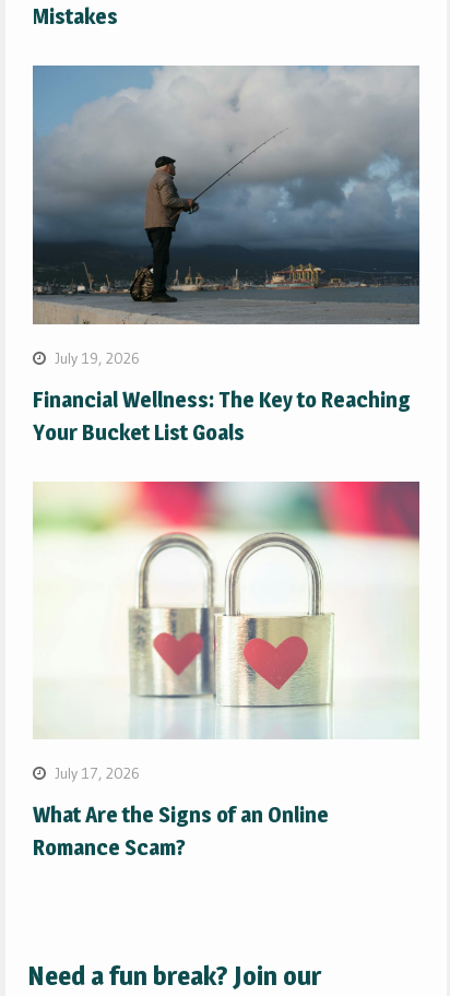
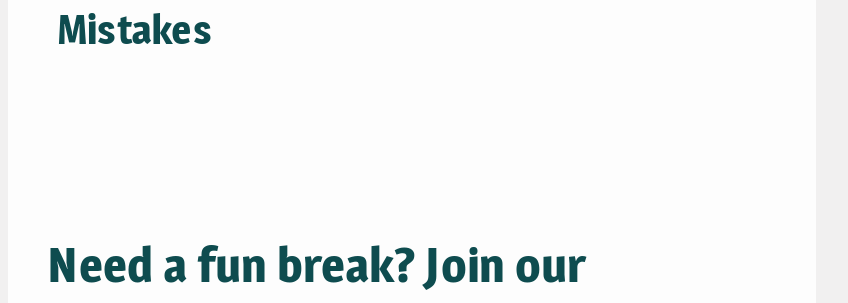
- [image]
- July 19, 2026
- Financial Wellness: The Key to Reaching
- Your Bucket List Goals

- [image]
- July 17, 2026
- What Are the Signs of an Online
- Romance Scam?
